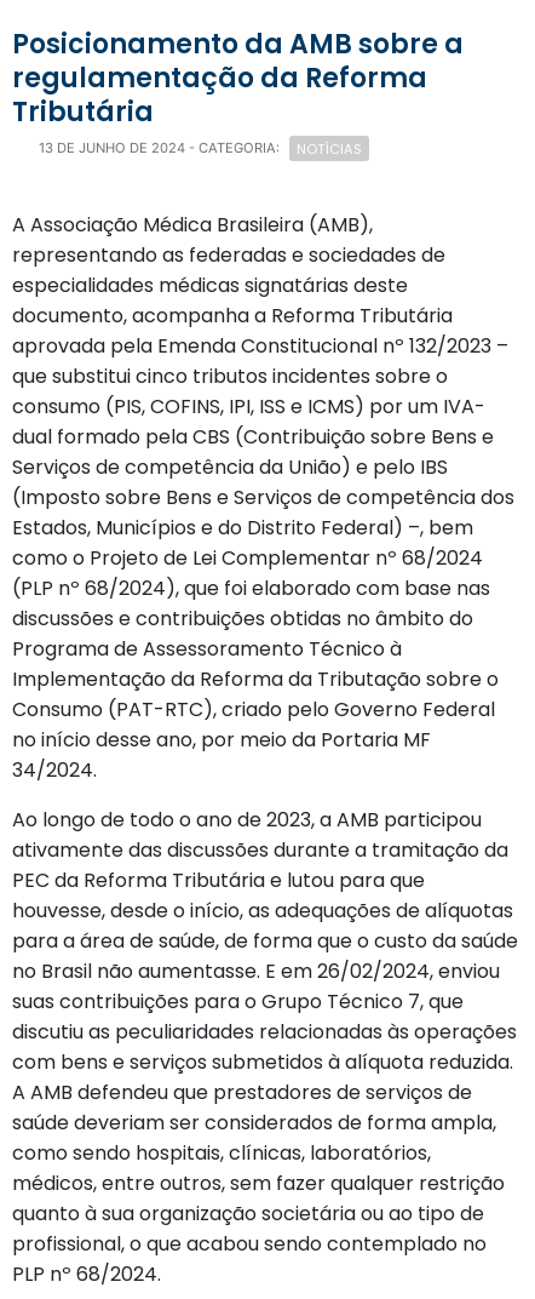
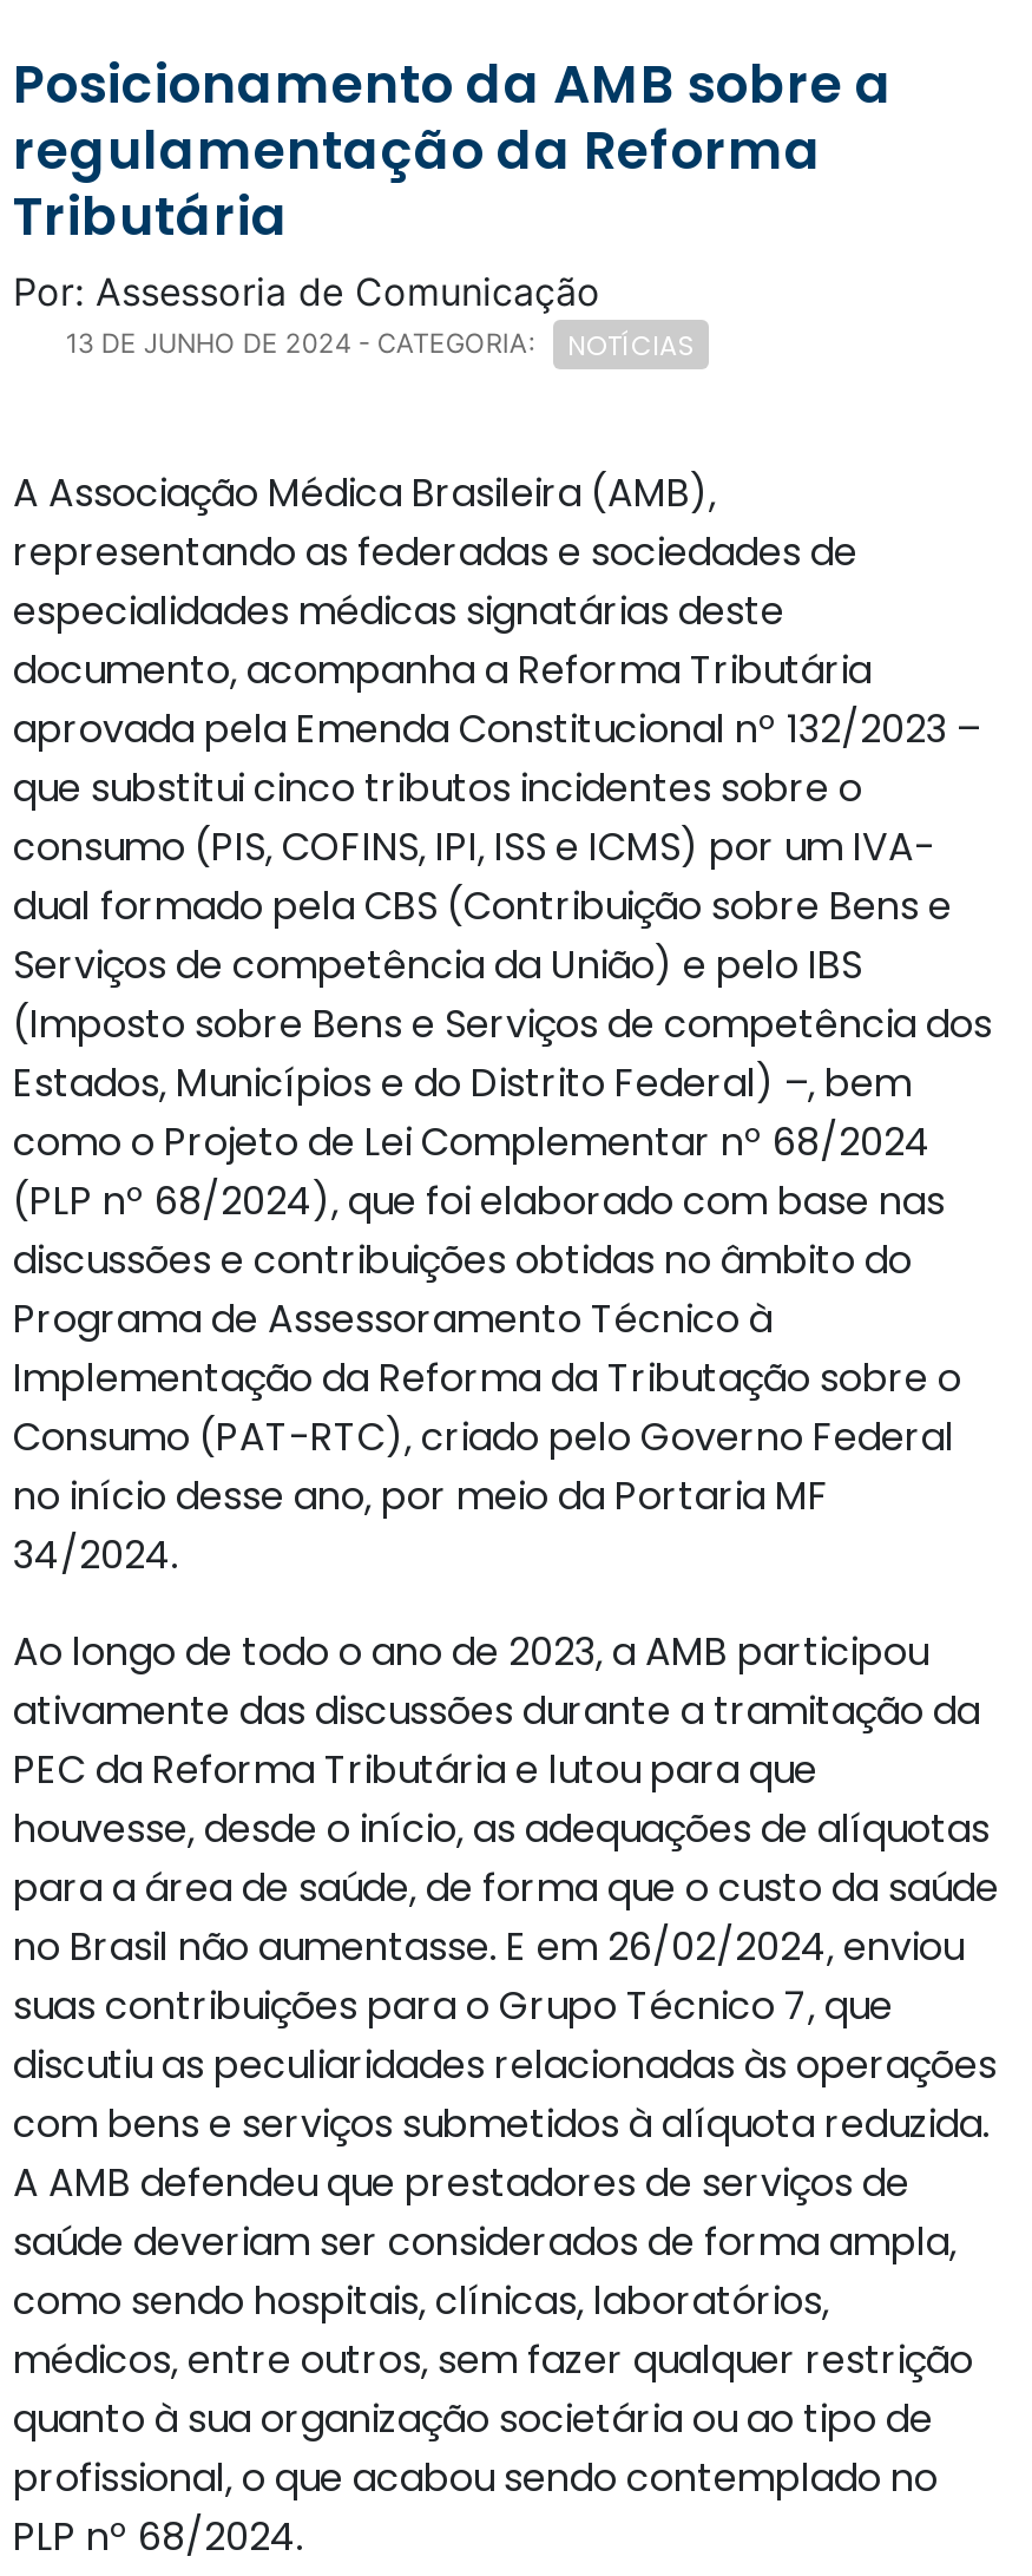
+ Por: Assessoria de Comunicação
